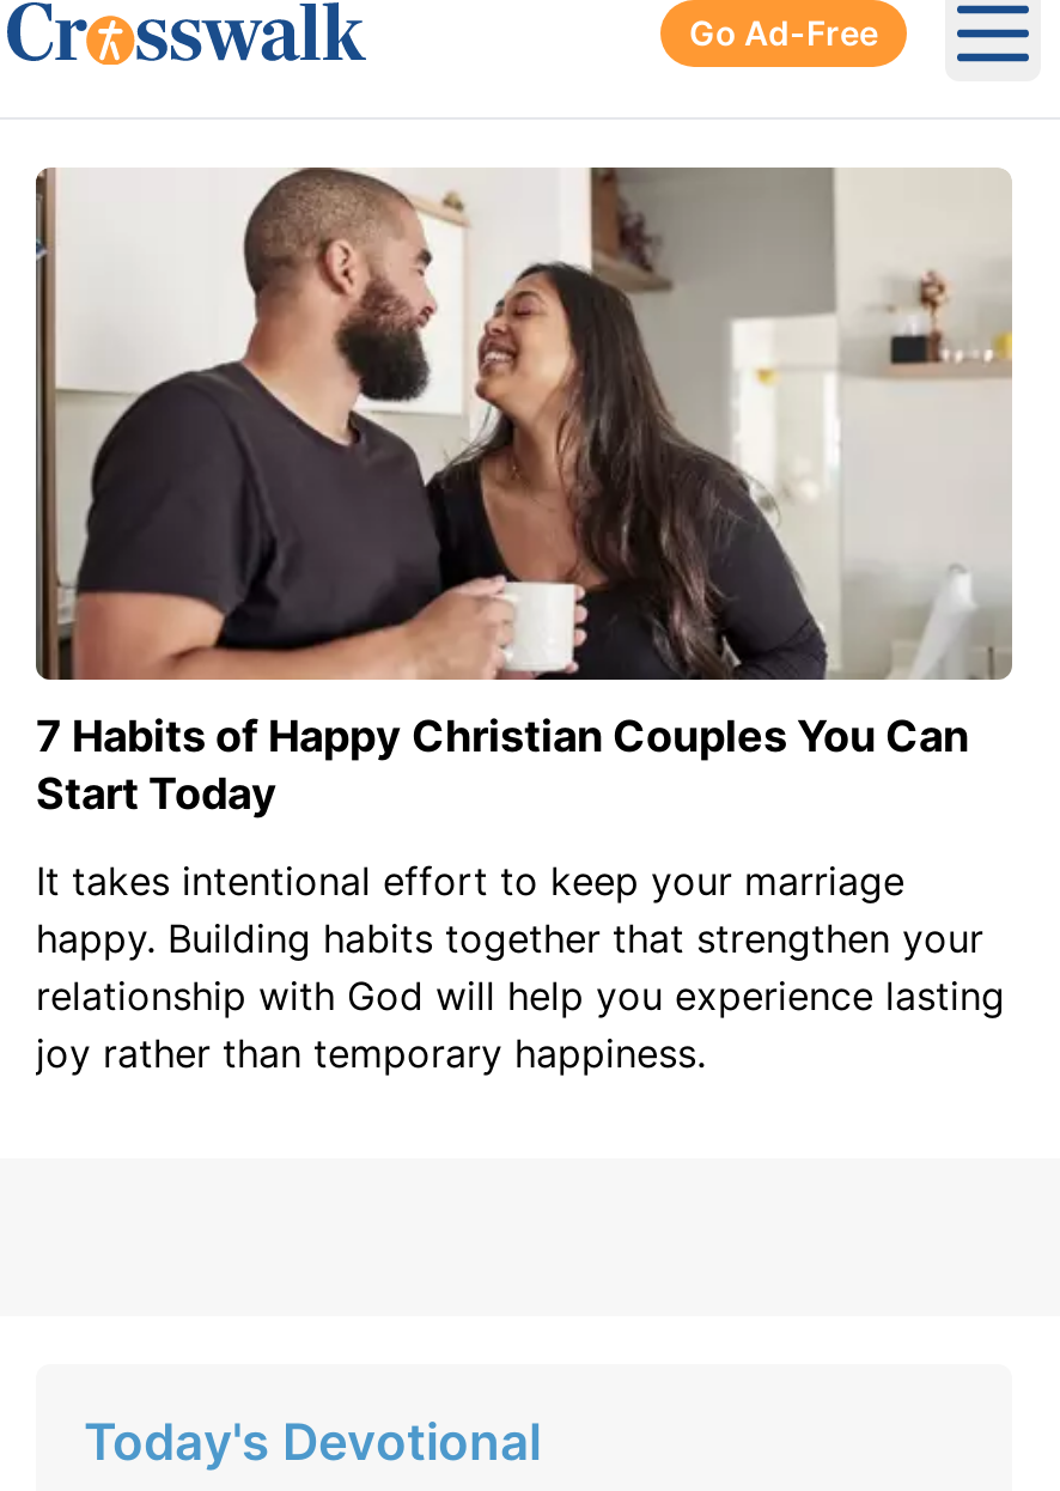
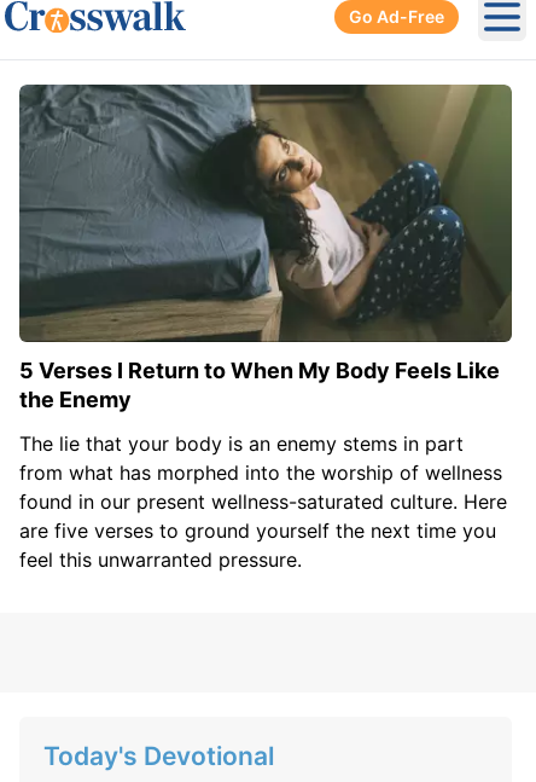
- [image]
- 7 Habits of Happy Christian Couples You Can
- Start Today
+ [image]
+ 5 Verses I Return to When My Body Feels Like
+ the Enemy

- It takes intentional effort to keep your marriage
- happy. Building habits together that strengthen your
- relationship with God will help you experience lasting
- joy rather than temporary happiness.
+ The lie that your body is an enemy stems in part
+ from what has morphed into the worship of wellness
+ found in our present wellness-saturated culture. Here
+ are five verses to ground yourself the next time you
+ feel this unwarranted pressure.
